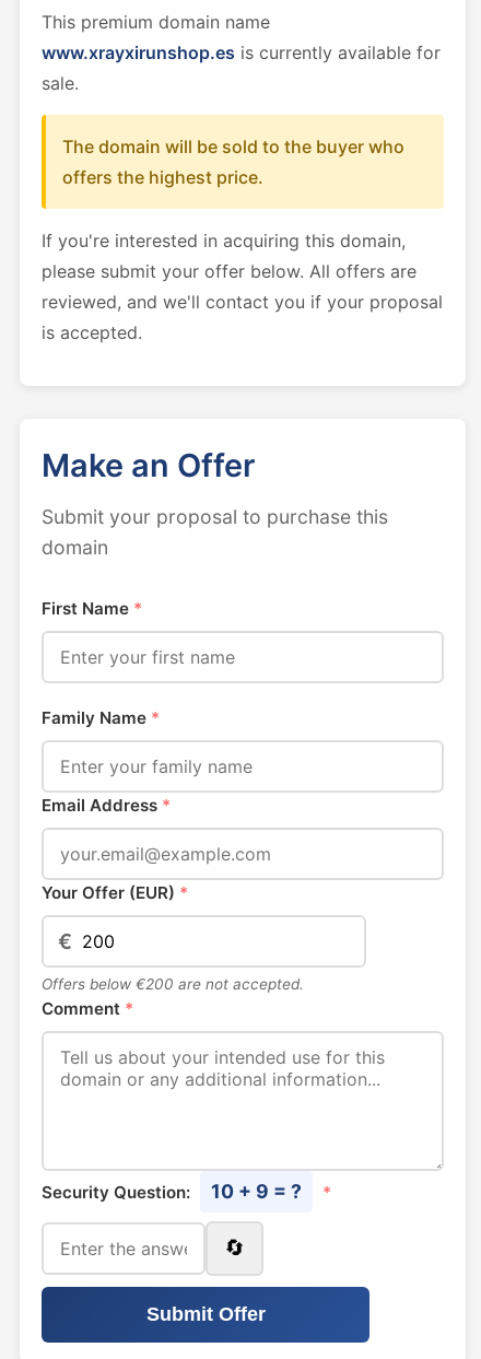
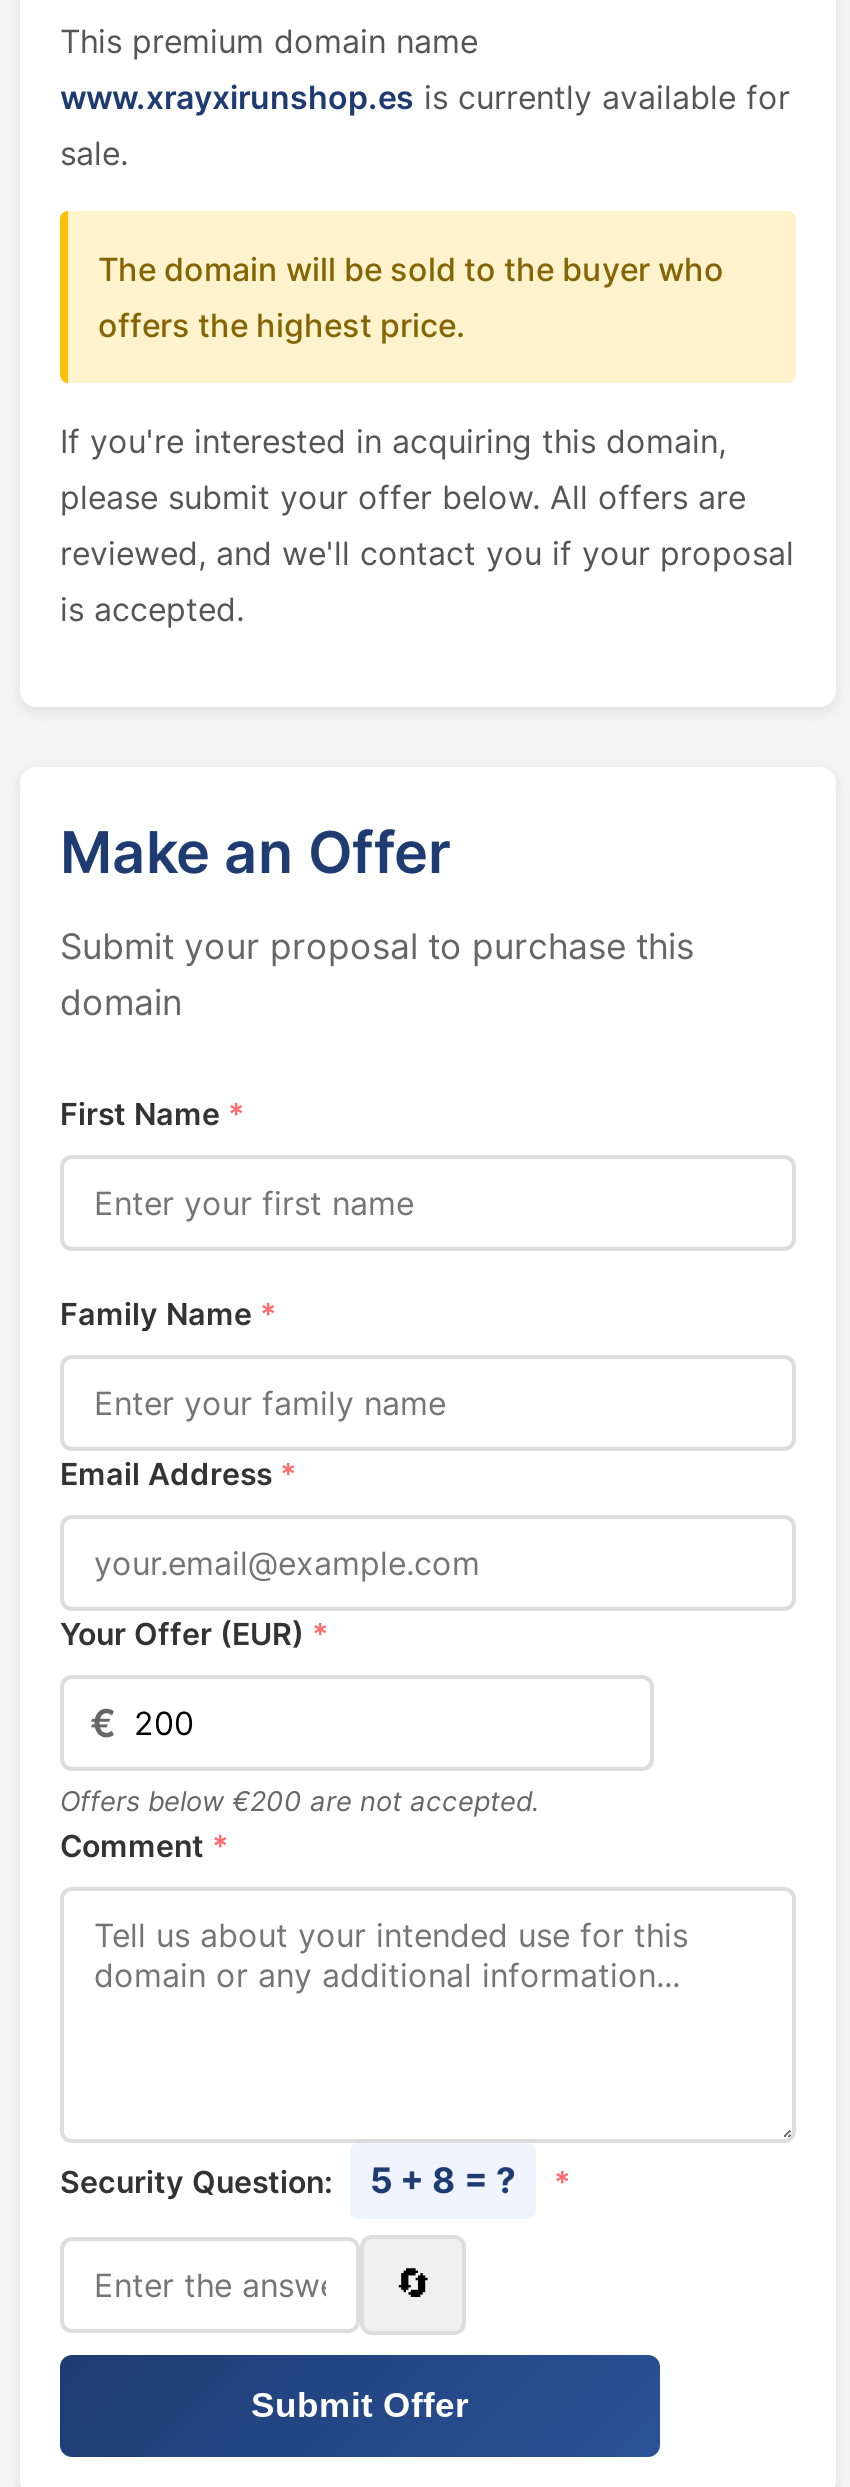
- 10 + 9 = ?
+ 5 + 8 = ?
